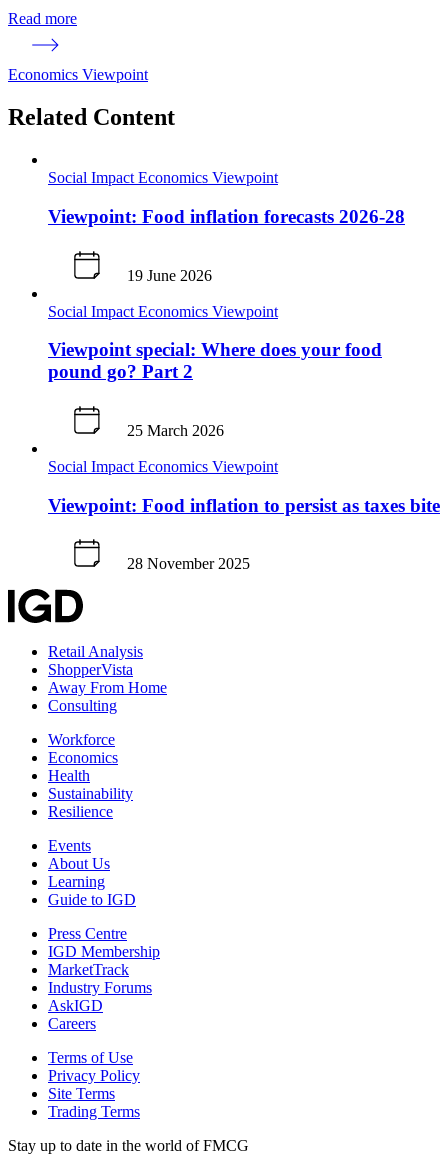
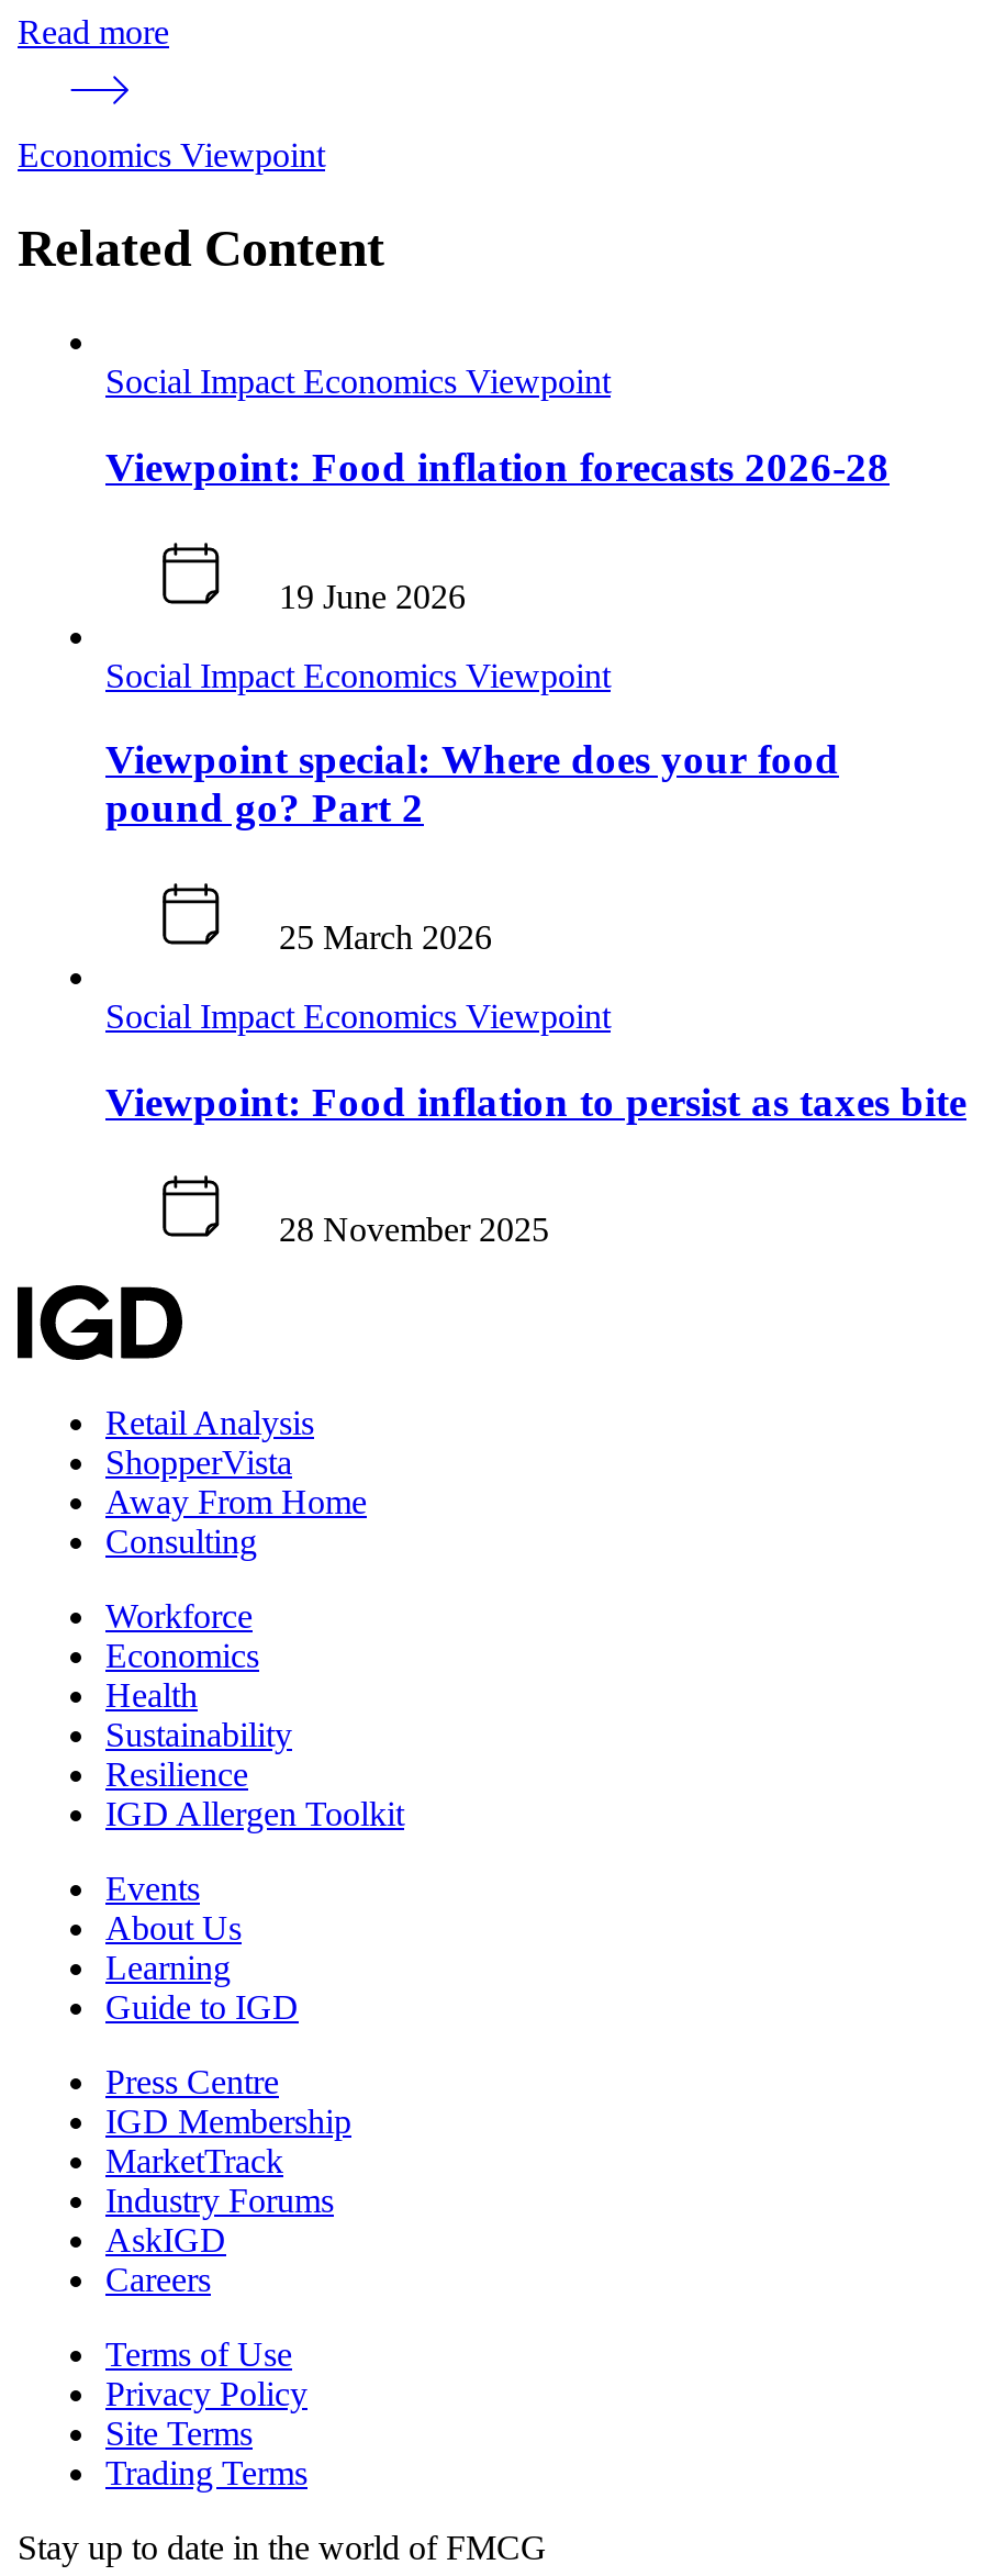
+ IGD Allergen Toolkit
